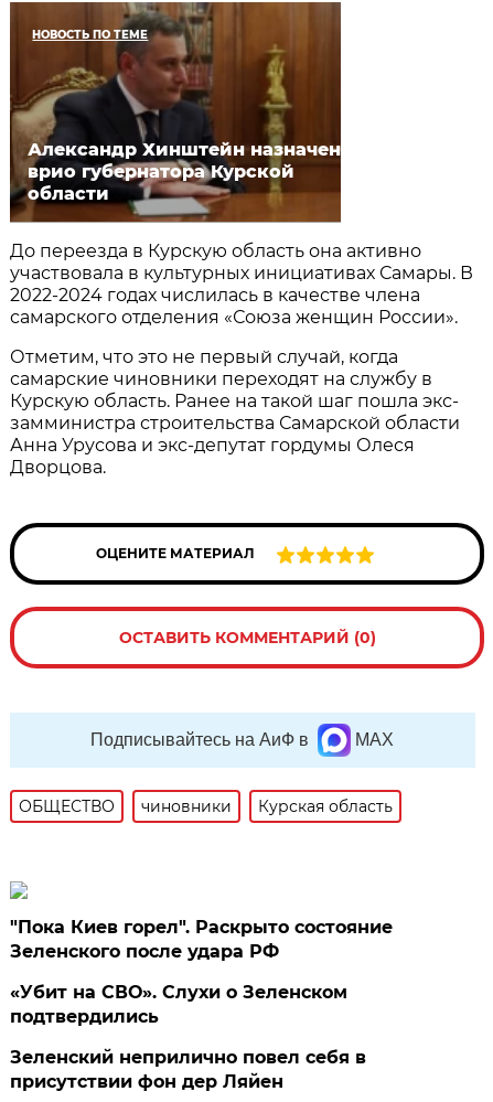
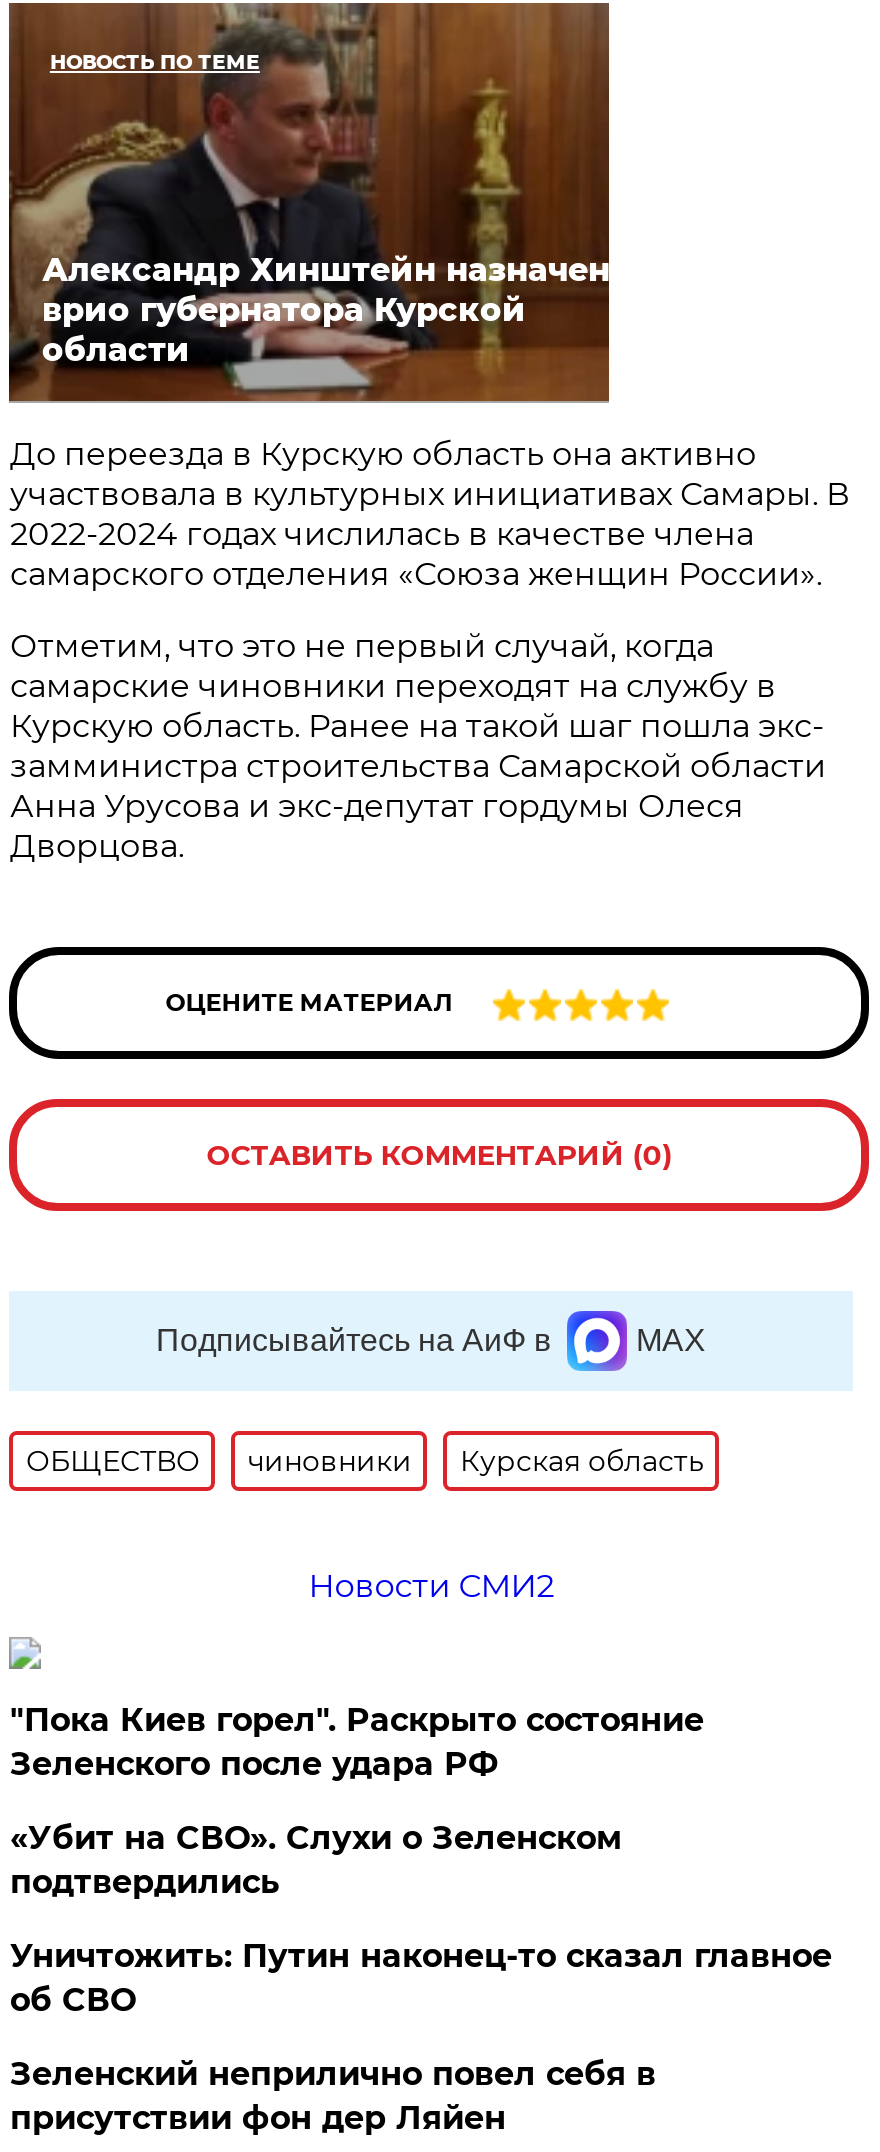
+ Новости СМИ2

+ Уничтожить: Путин наконец-то сказал главное
+ об СВО
